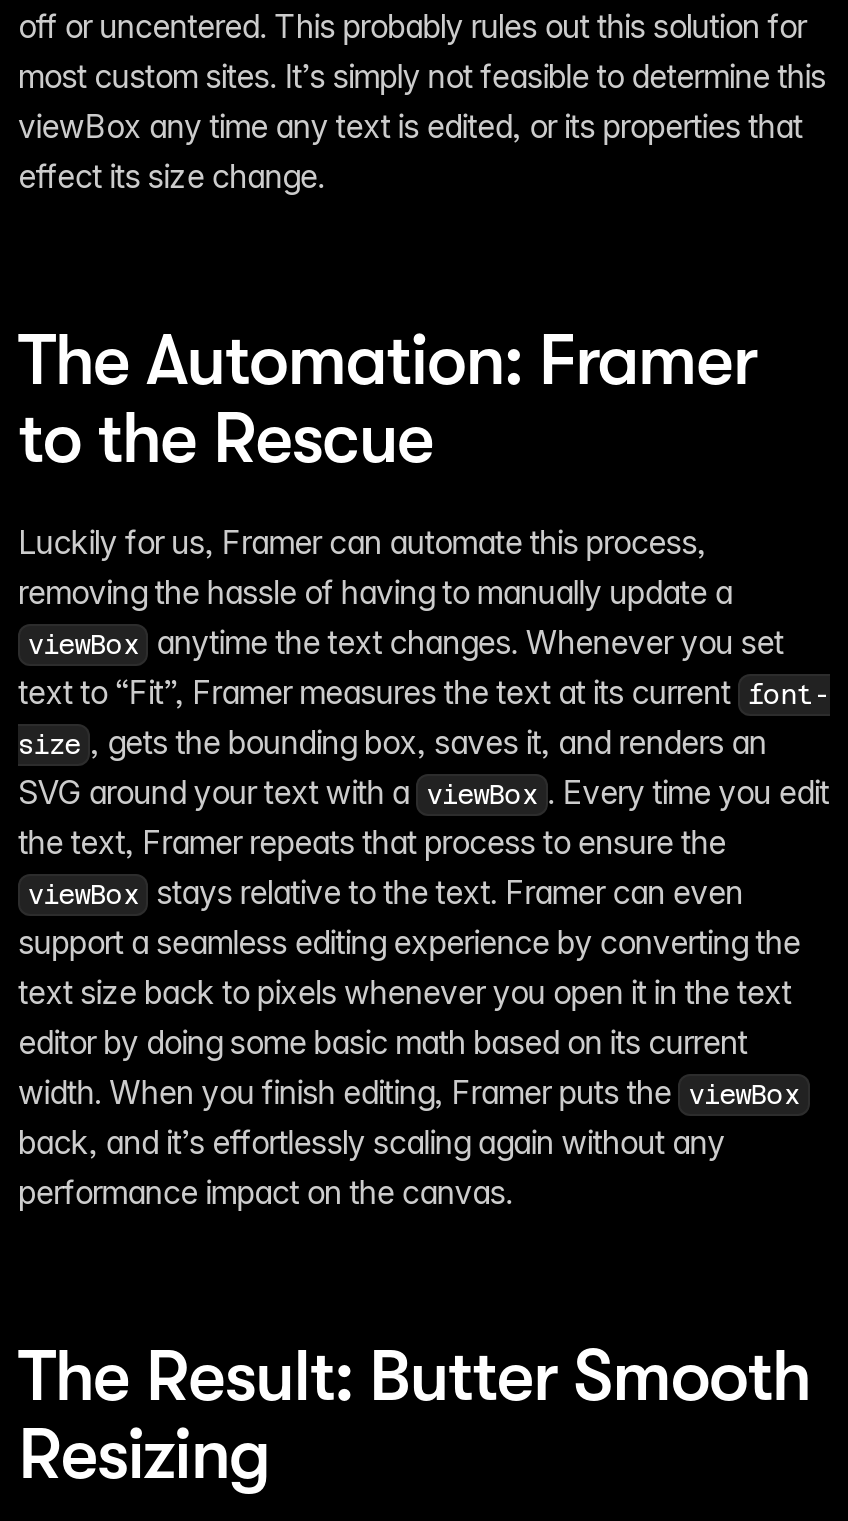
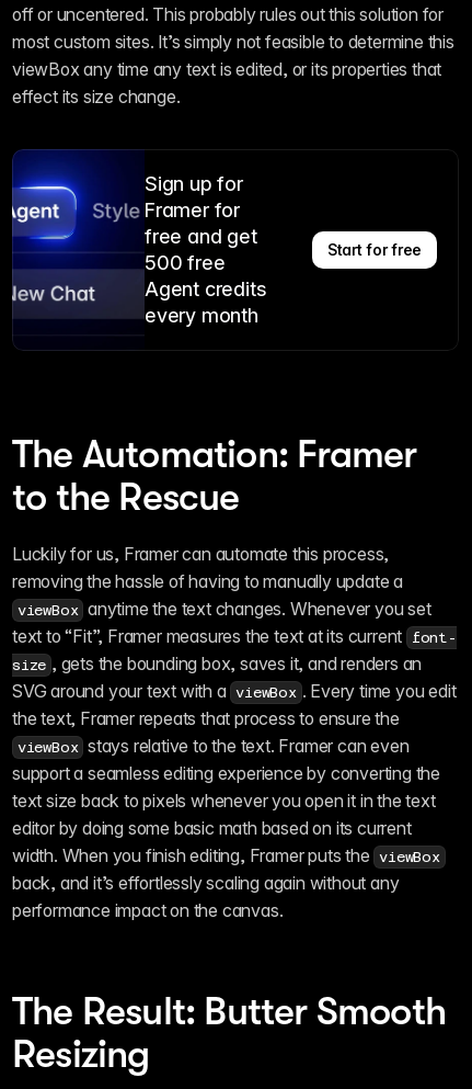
+ [image]
+ Sign up for
+ Framer for
+ free and get
+ 500 free
+ Agent credits
+ every month

+ Start for free
